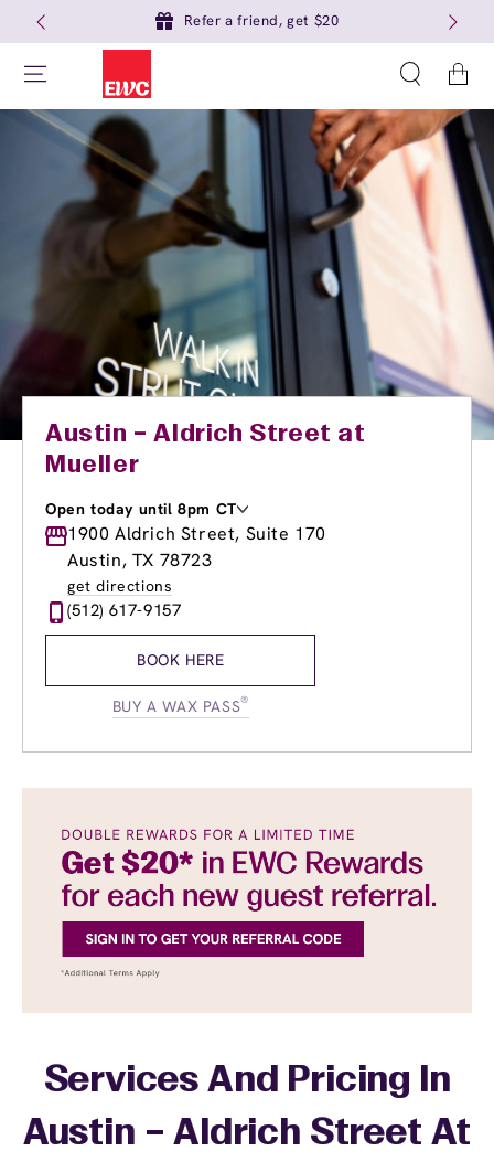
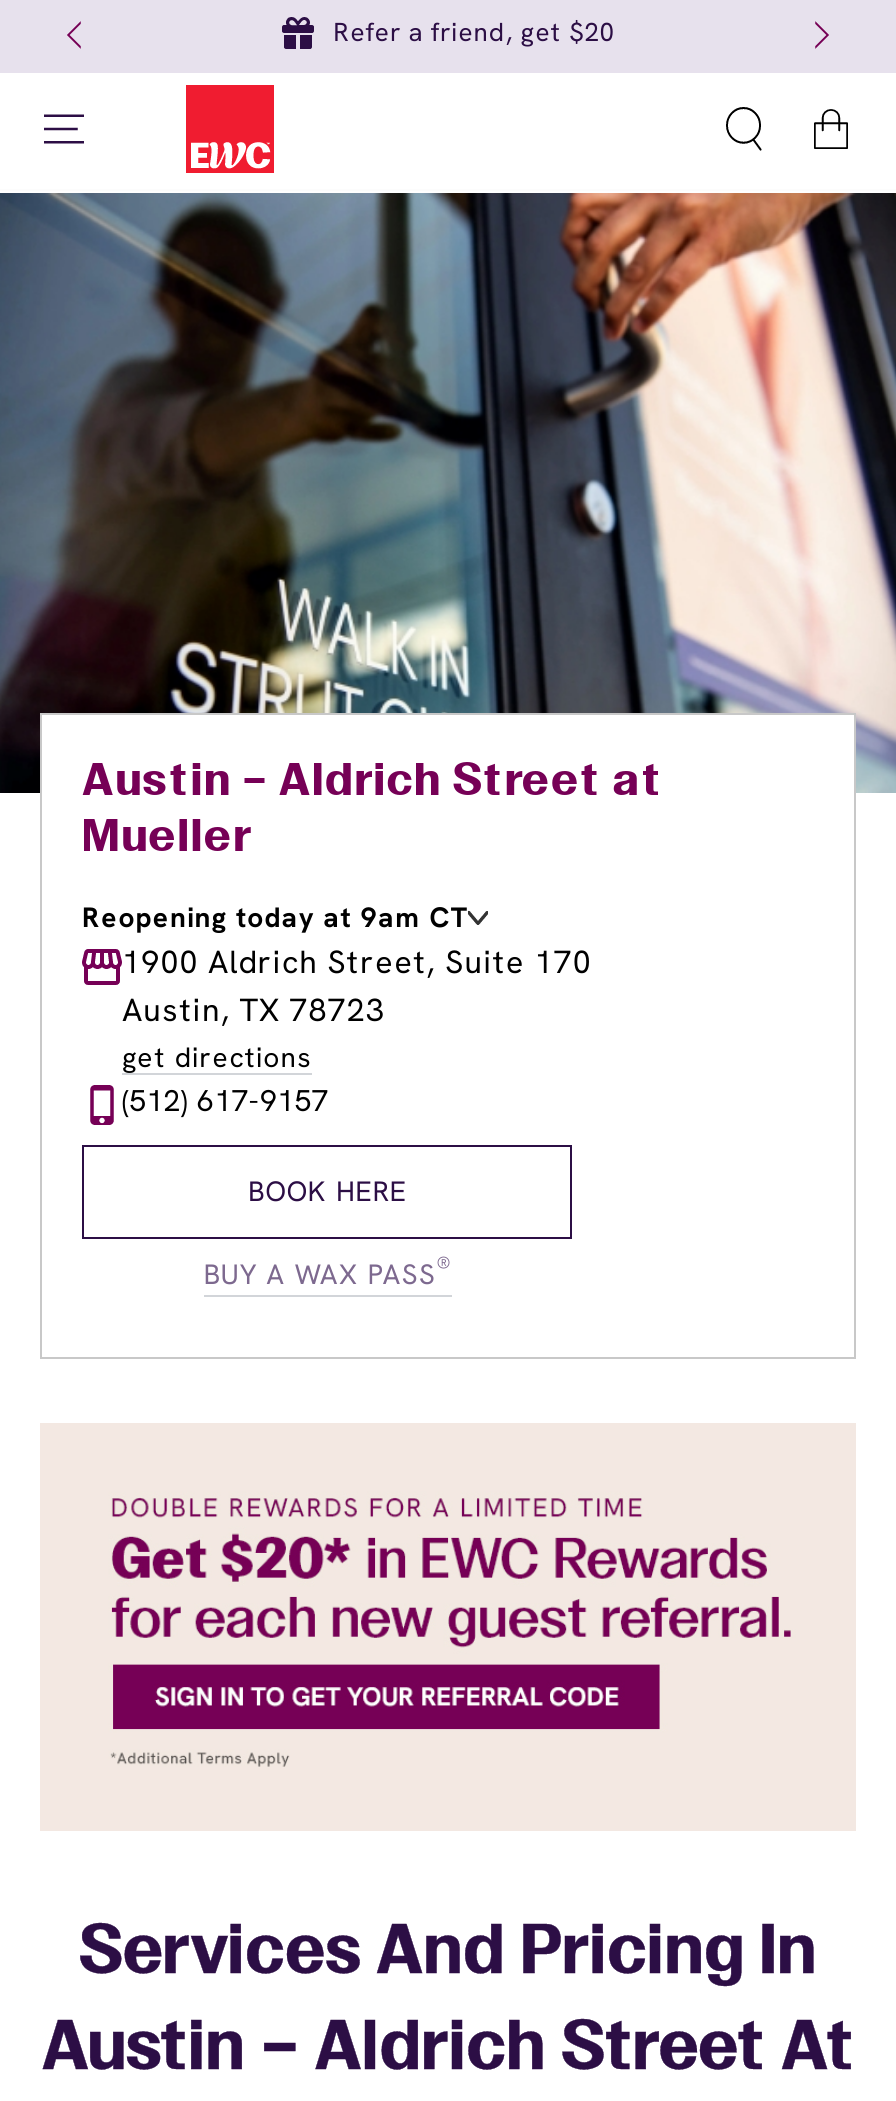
- Open today until 8pm CT
+ Reopening today at 9am CT
